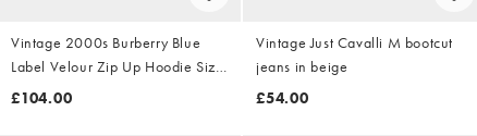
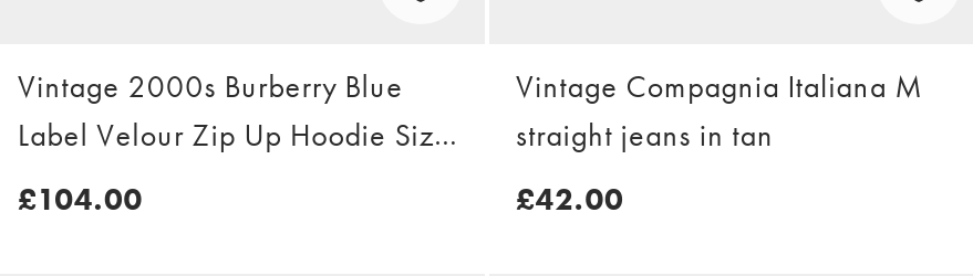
- Vintage Just Cavalli M bootcut
- jeans in beige
+ Vintage Compagnia Italiana M
+ straight jeans in tan

- £54.00
+ £42.00
